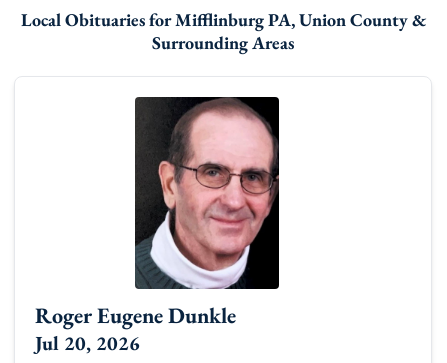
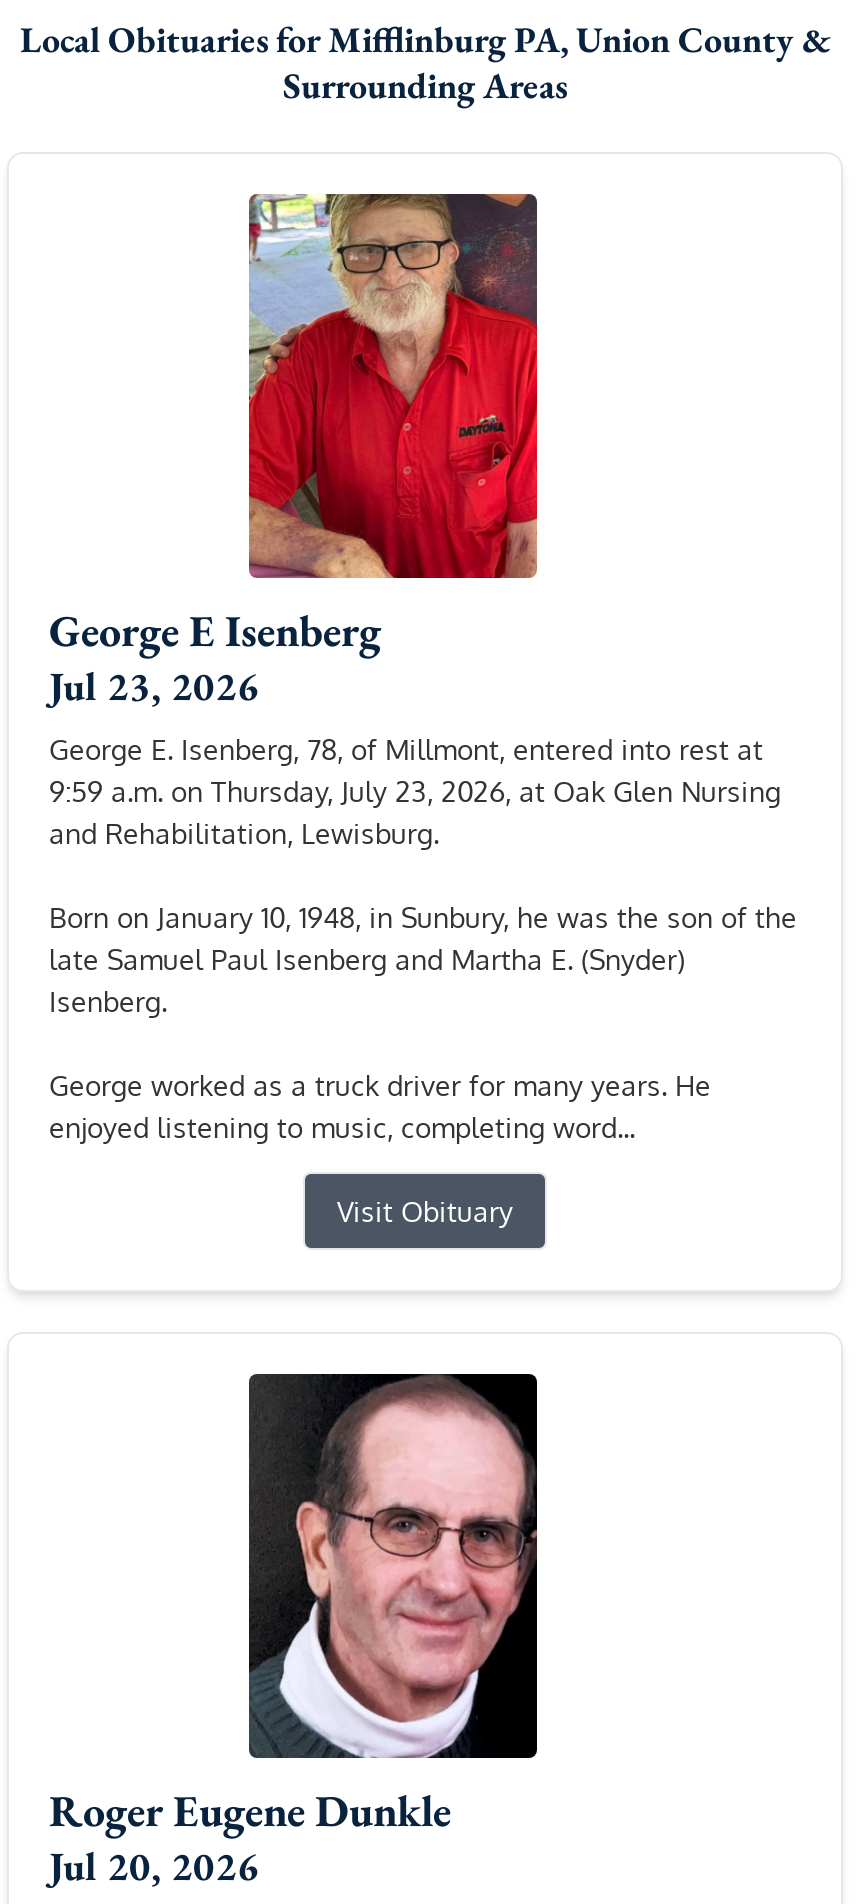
+ [image]
+ George E Isenberg
+ Jul 23, 2026
+ George E. Isenberg, 78, of Millmont, entered into rest at
+ 9:59 a.m. on Thursday, July 23, 2026, at Oak Glen Nursing
+ and Rehabilitation, Lewisburg.
+ Born on January 10, 1948, in Sunbury, he was the son of the
+ late Samuel Paul Isenberg and Martha E. (Snyder)
+ Isenberg.
+ George worked as a truck driver for many years. He
+ enjoyed listening to music, completing word...
+ Visit Obituary
